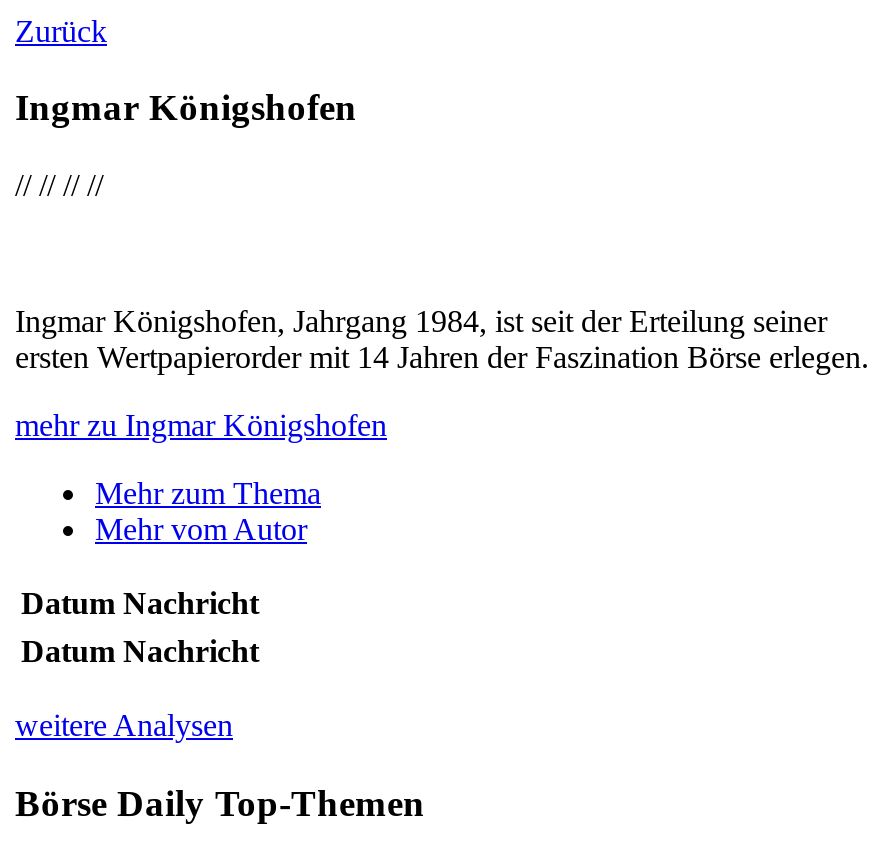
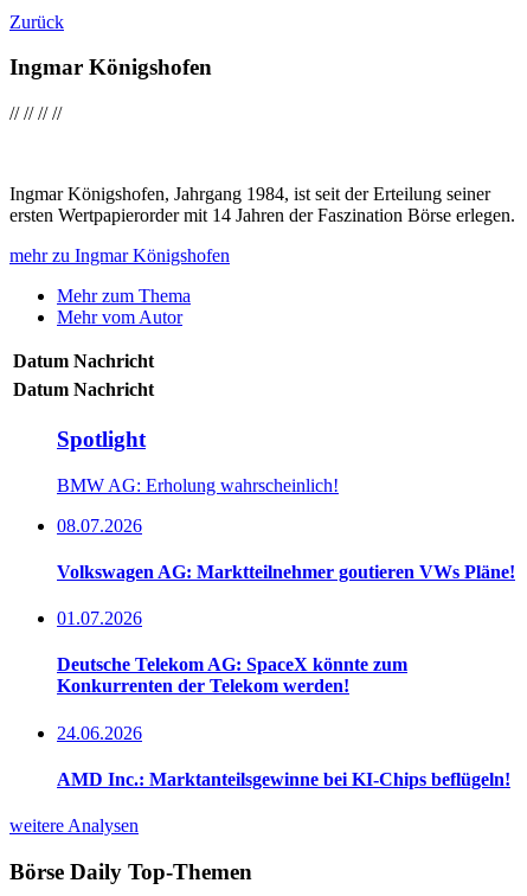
+ Spotlight
+ BMW AG: Erholung wahrscheinlich!
+ 08.07.2026
+ Volkswagen AG: Marktteilnehmer goutieren VWs Pläne!
+ 01.07.2026
+ Deutsche Telekom AG: SpaceX könnte zum
+ Konkurrenten der Telekom werden!
+ 24.06.2026
+ AMD Inc.: Marktanteilsgewinne bei KI-Chips beflügeln!
